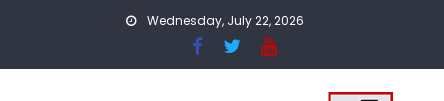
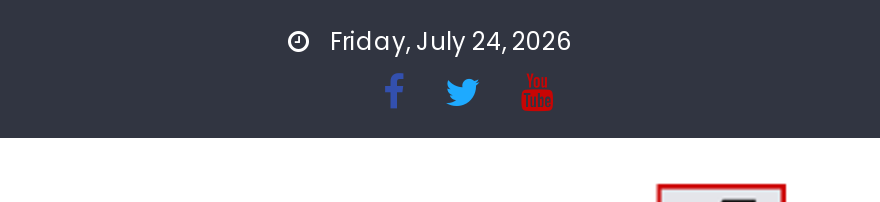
- Wednesday, July 22, 2026
+ Friday, July 24, 2026
